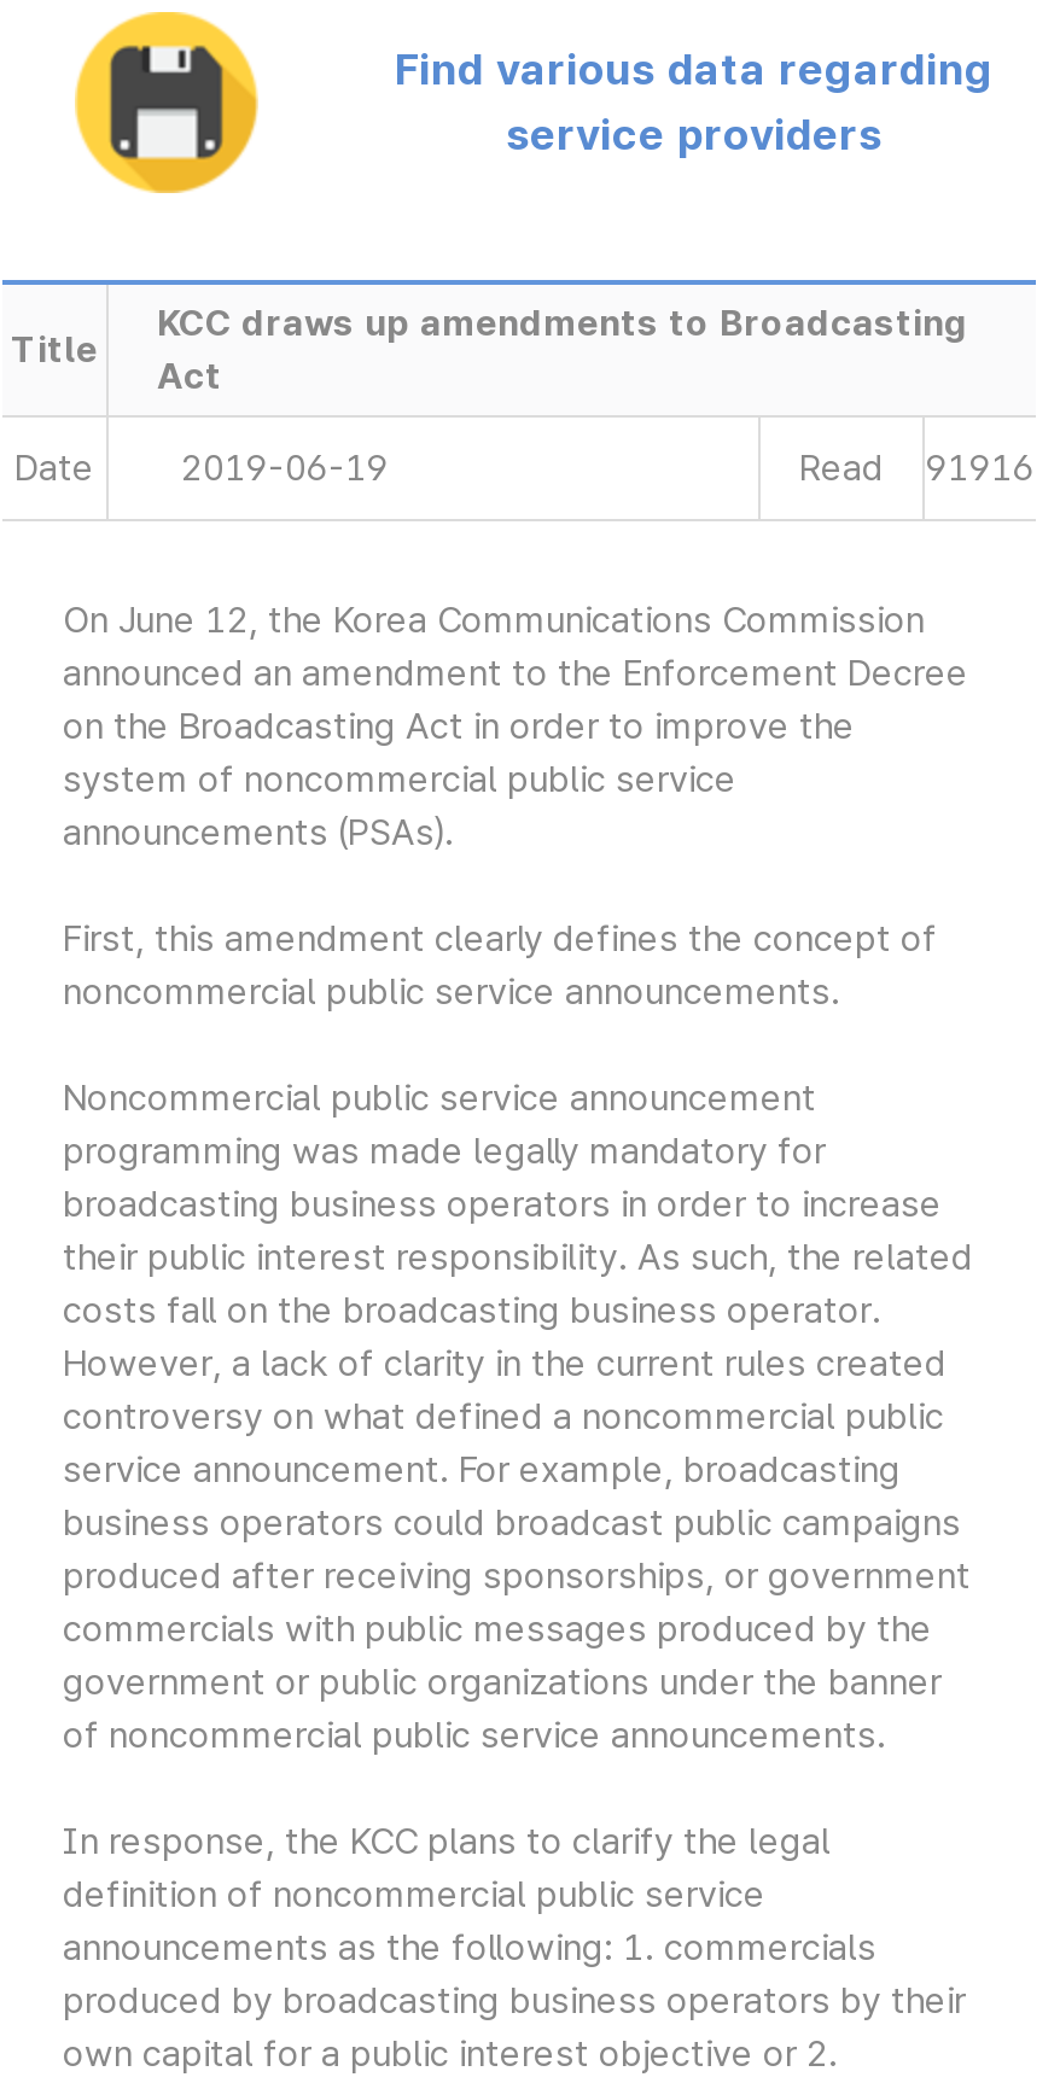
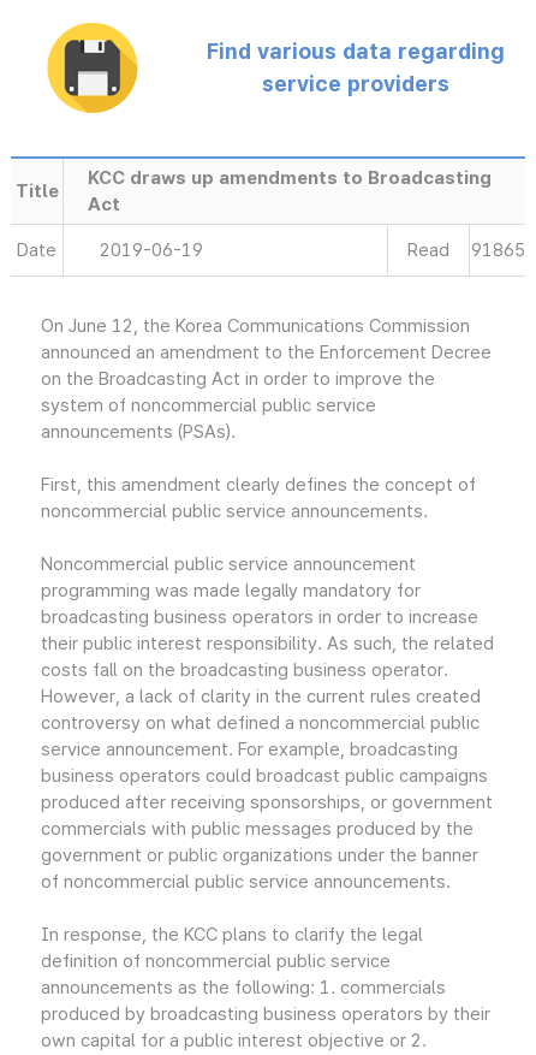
- Read 91916
+ Read 91865
